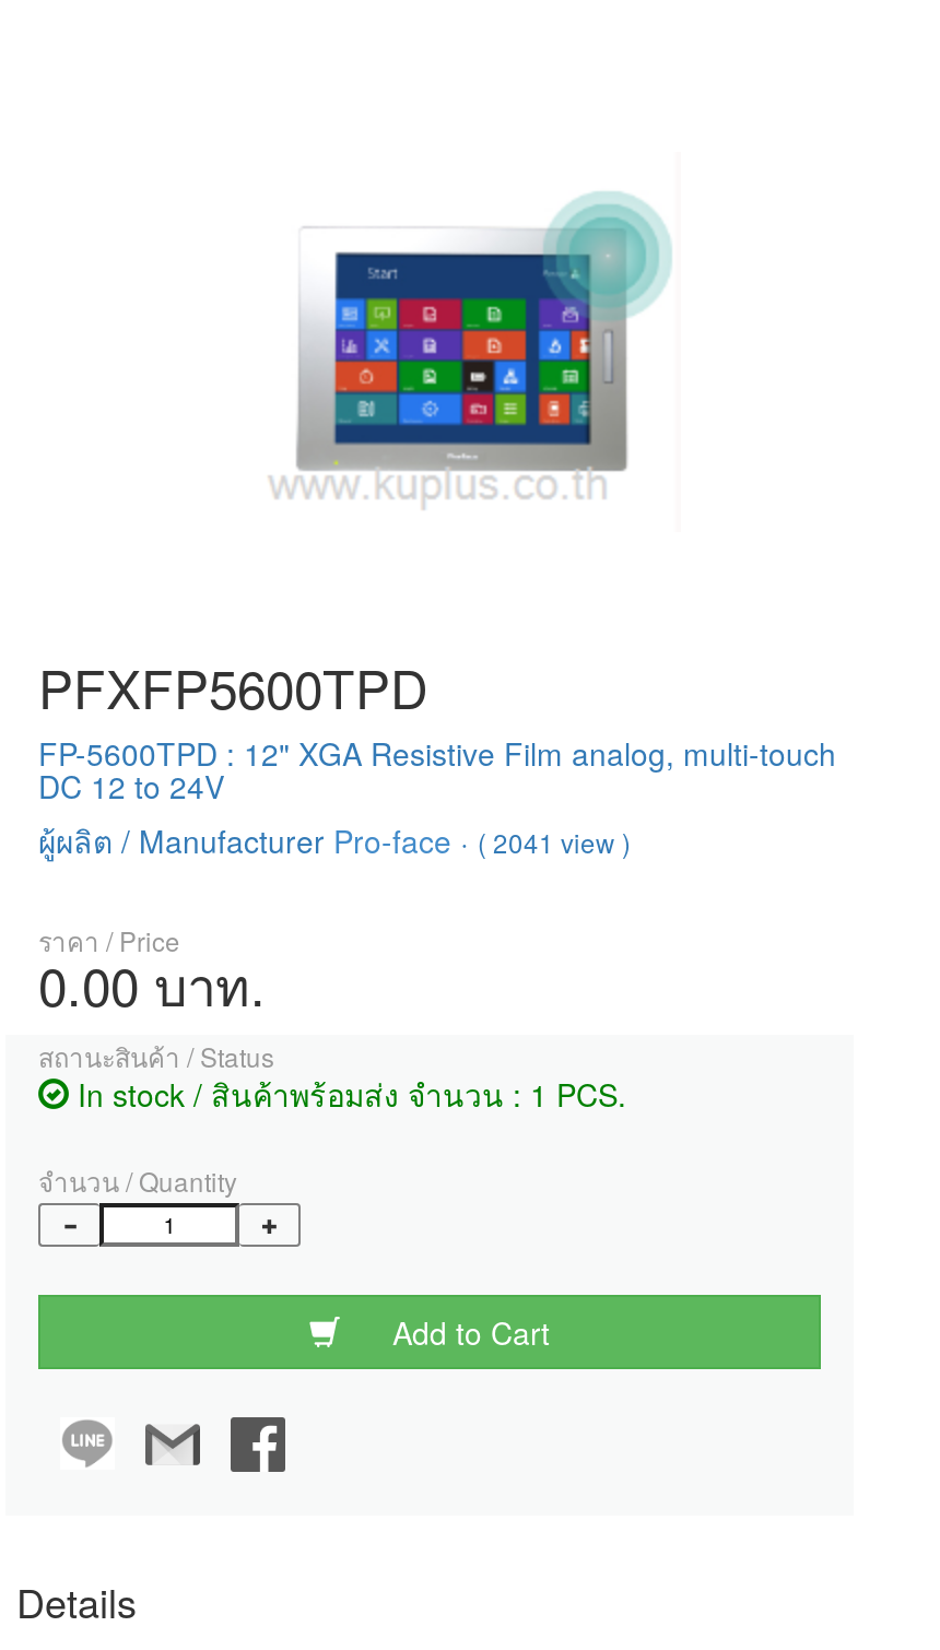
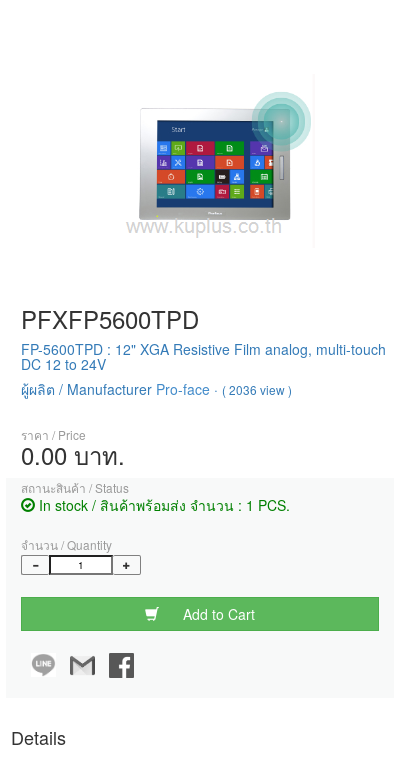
- ผู้ผลิต / Manufacturer Pro-face · ( 2041 view )
+ ผู้ผลิต / Manufacturer Pro-face · ( 2036 view )
